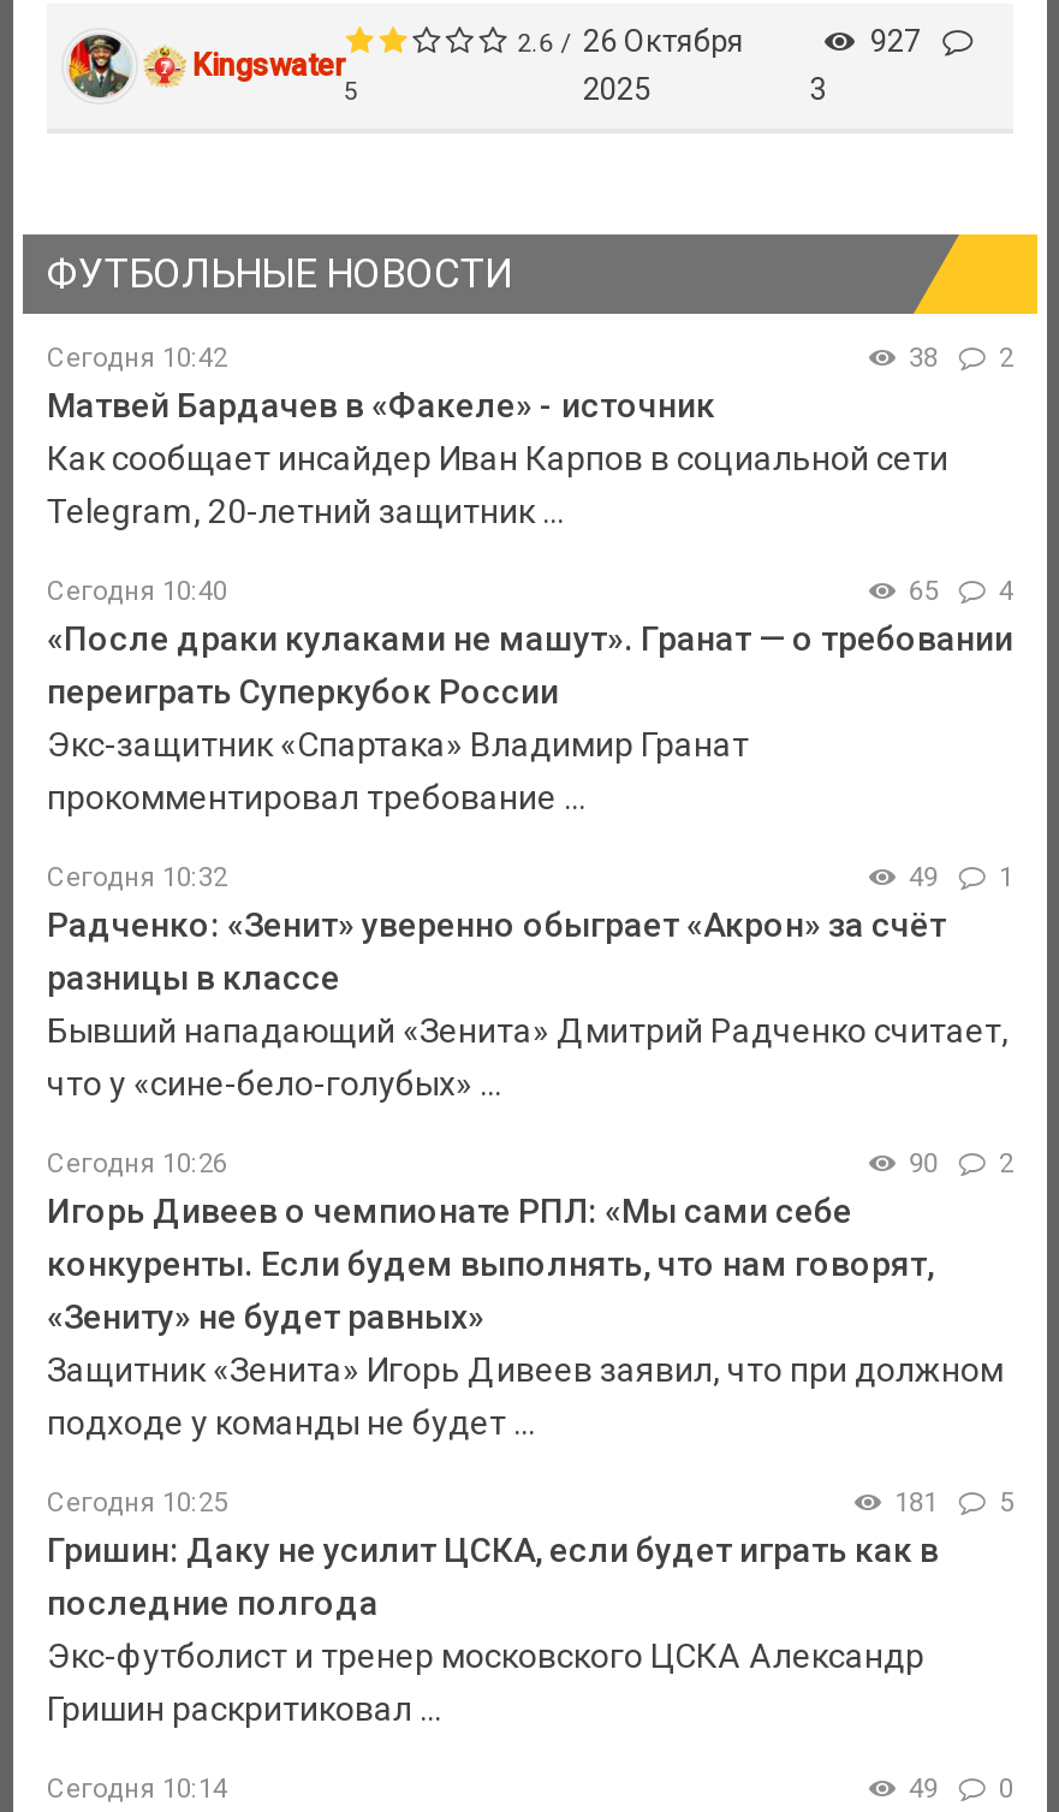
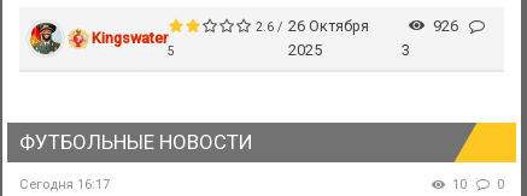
- 927
+ 926

- Сегодня 10:42
- 38
- 2
- Матвей Бардачев в «Факеле» - источник
- Как сообщает инсайдер Иван Карпов в социальной сети
- Telegram, 20-летний защитник ...
- Сегодня 10:40
- 65
- 4
- «После драки кулаками не машут». Гранат — о требовании
- переиграть Суперкубок России
- Экс-защитник «Спартака» Владимир Гранат
- прокомментировал требование ...
- Сегодня 10:32
- 49
- 1
- Радченко: «Зенит» уверенно обыграет «Акрон» за счёт
- разницы в классе
- Бывший нападающий «Зенита» Дмитрий Радченко считает,
- что у «сине-бело-голубых» ...
- Сегодня 10:26
- 90
- 2
- Игорь Дивеев о чемпионате РПЛ: «Мы сами себе
- конкуренты. Если будем выполнять, что нам говорят,
- «Зениту» не будет равных»
- Защитник «Зенита» Игорь Дивеев заявил, что при должном
- подходе у команды не будет ...
- Сегодня 10:25
- 181
- 5
- Гришин: Даку не усилит ЦСКА, если будет играть как в
- последние полгода
- Экс-футболист и тренер московского ЦСКА Александр
- Гришин раскритиковал ...
- Сегодня 10:14
- 49
+ Сегодня 16:17
+ 10
